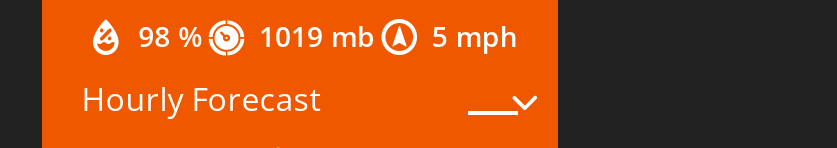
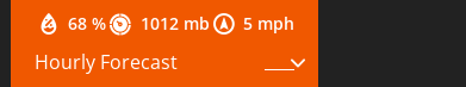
- 98 %
+ 68 %

- 1019 mb
+ 1012 mb
